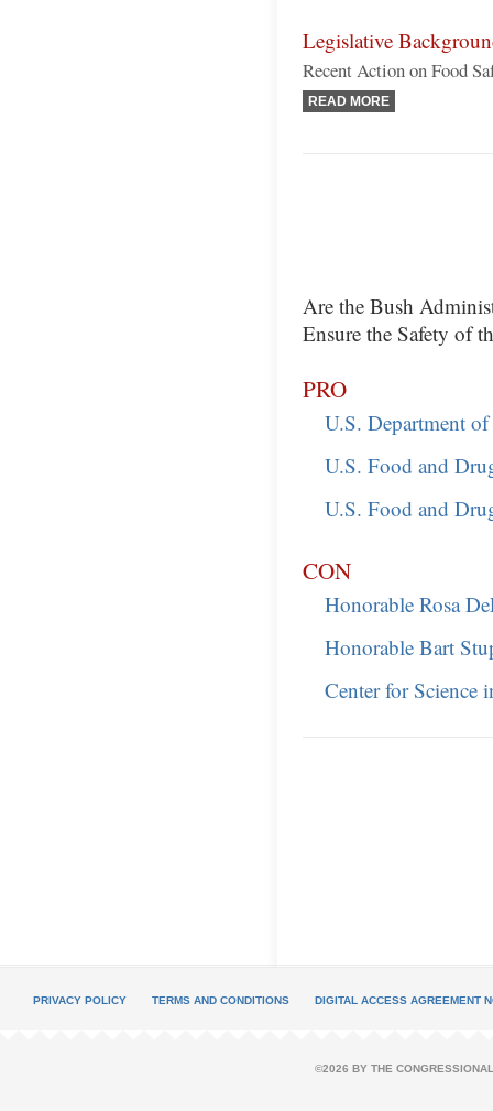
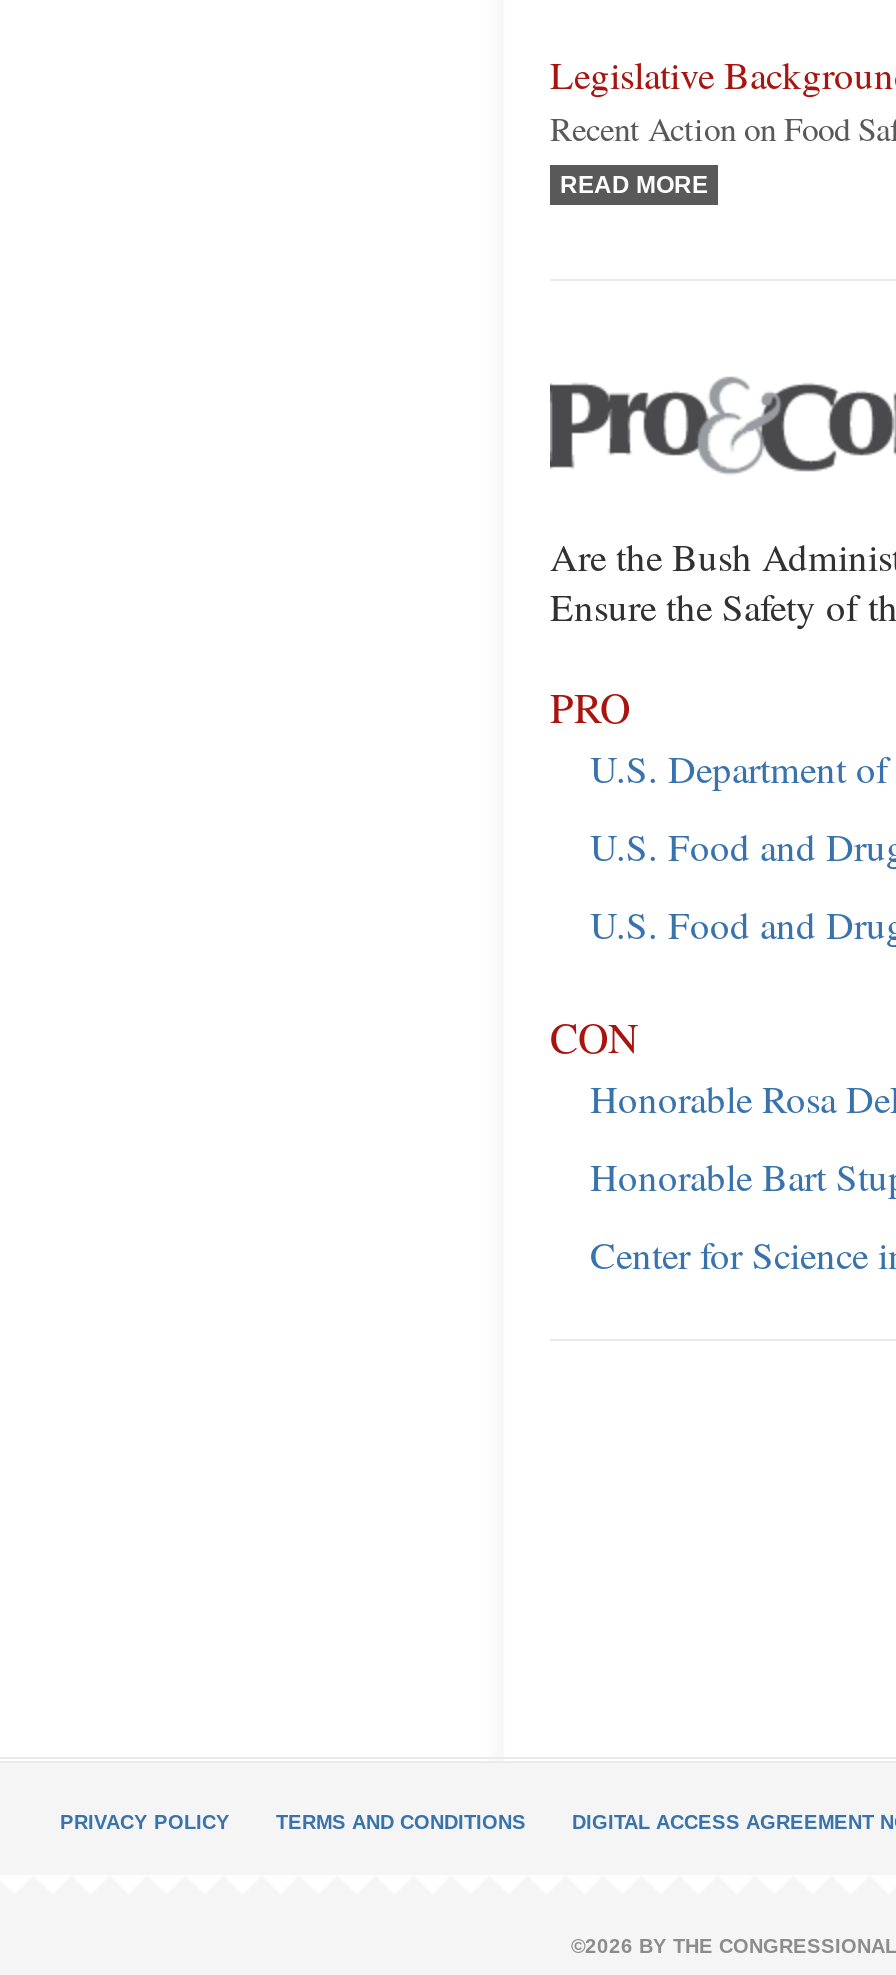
+ [image]
